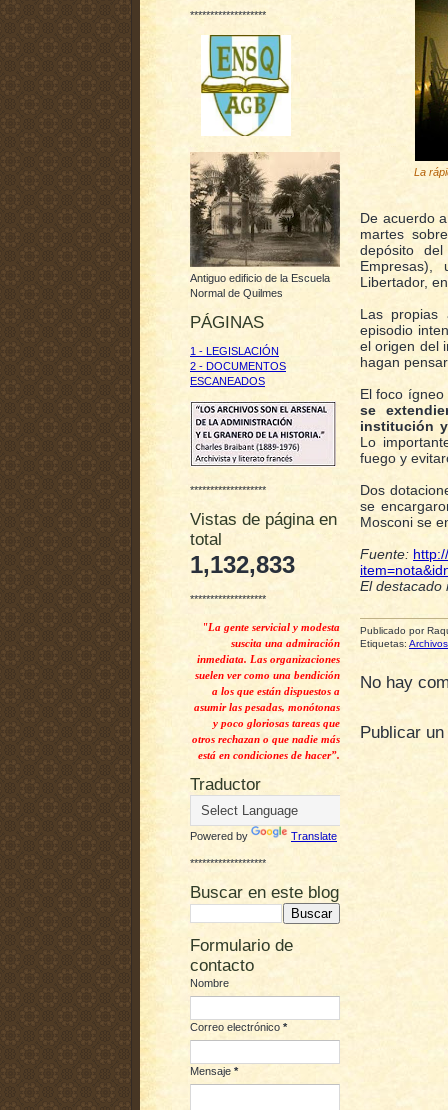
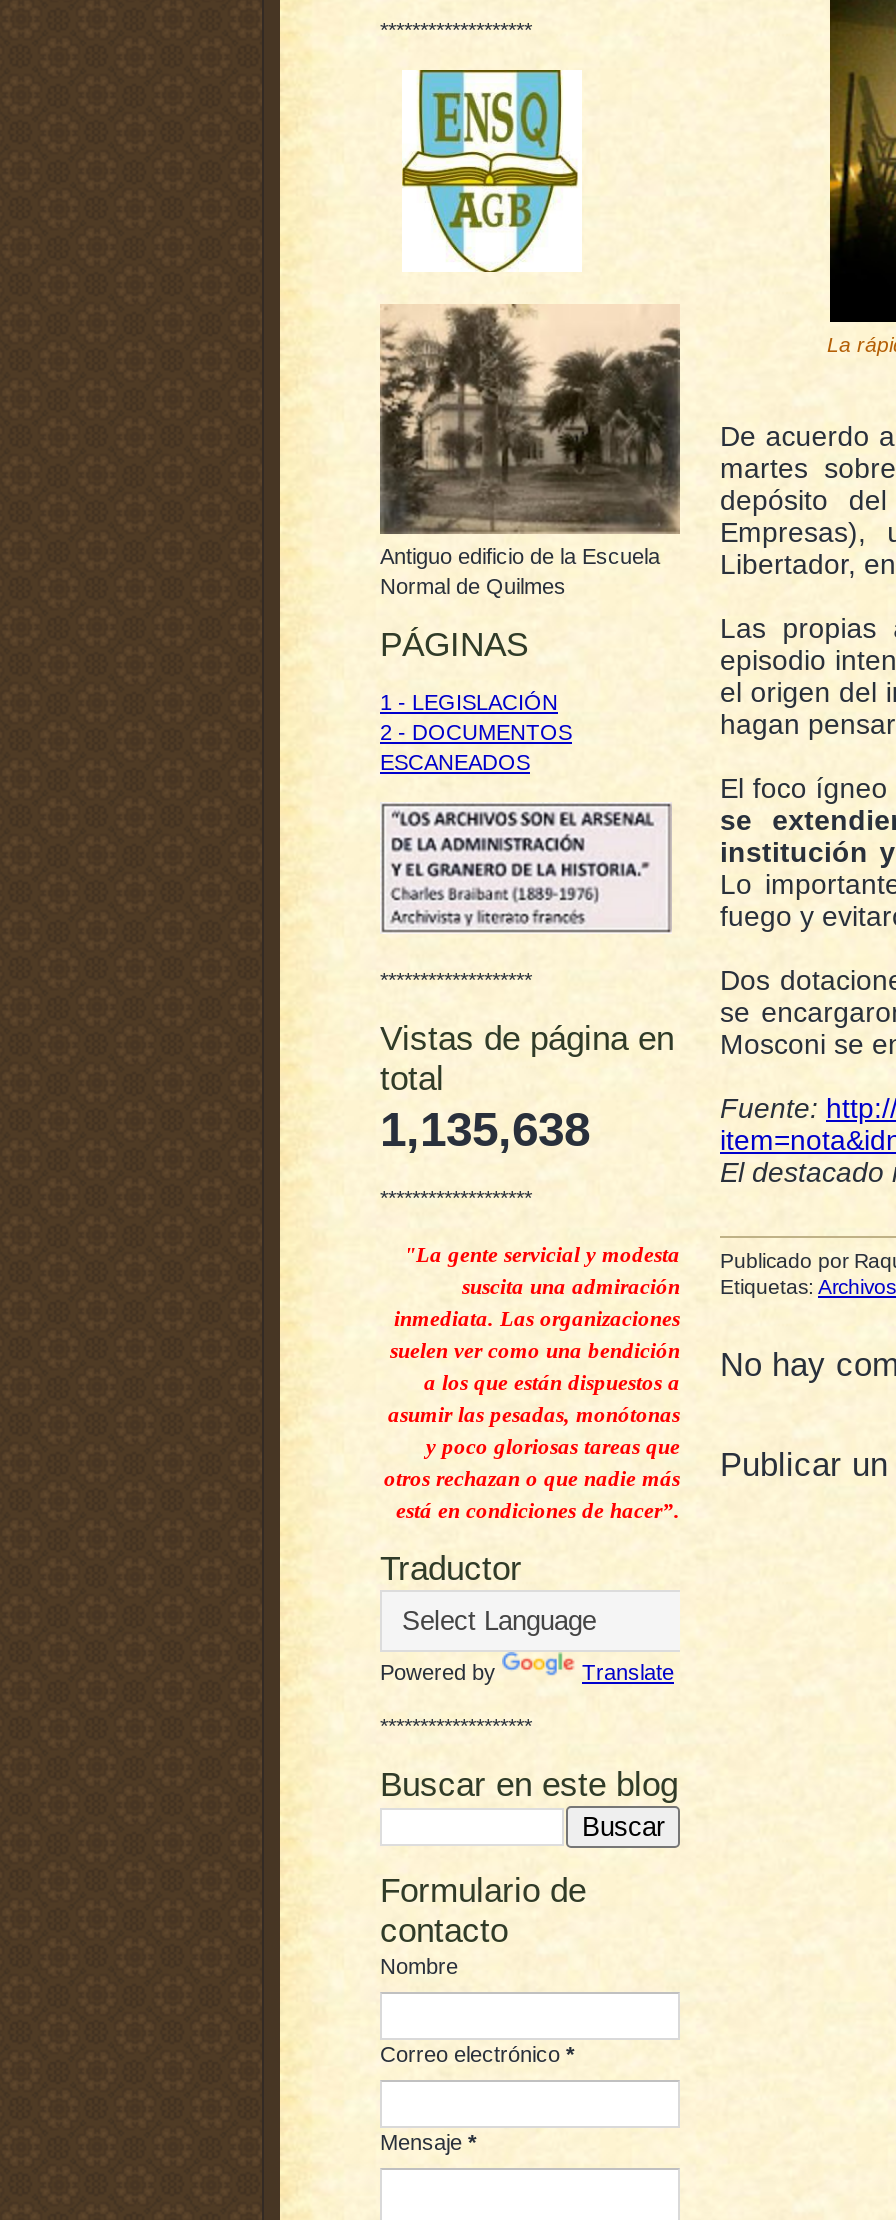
- 1,132,833
+ 1,135,638
